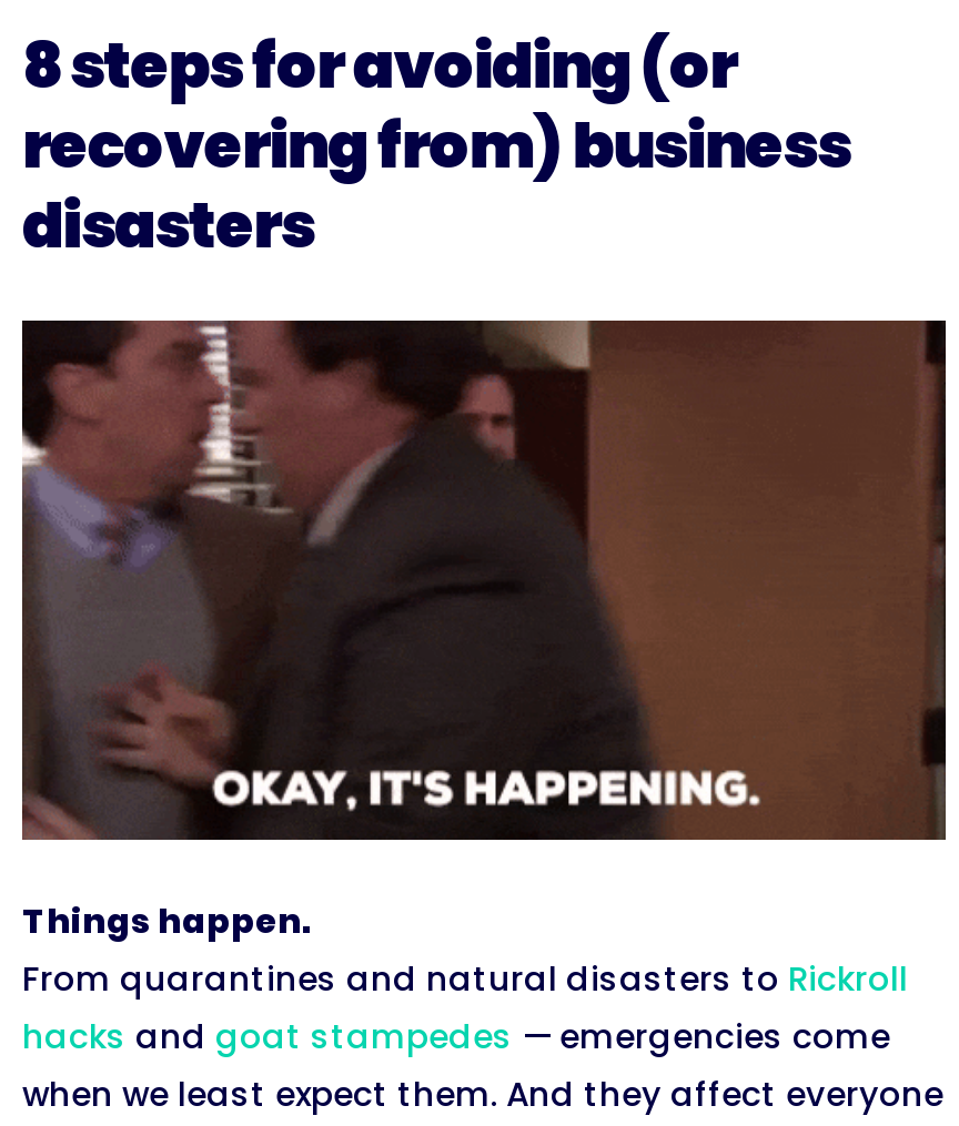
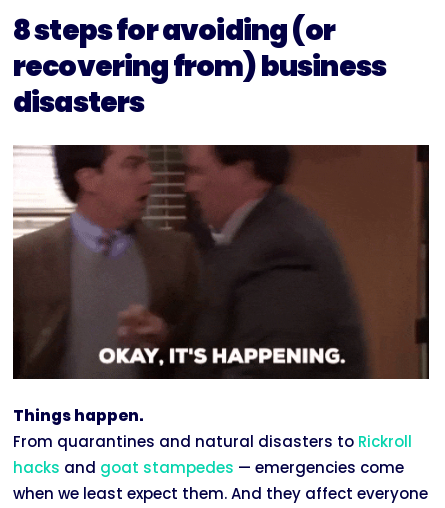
- [image]
+ [image]
